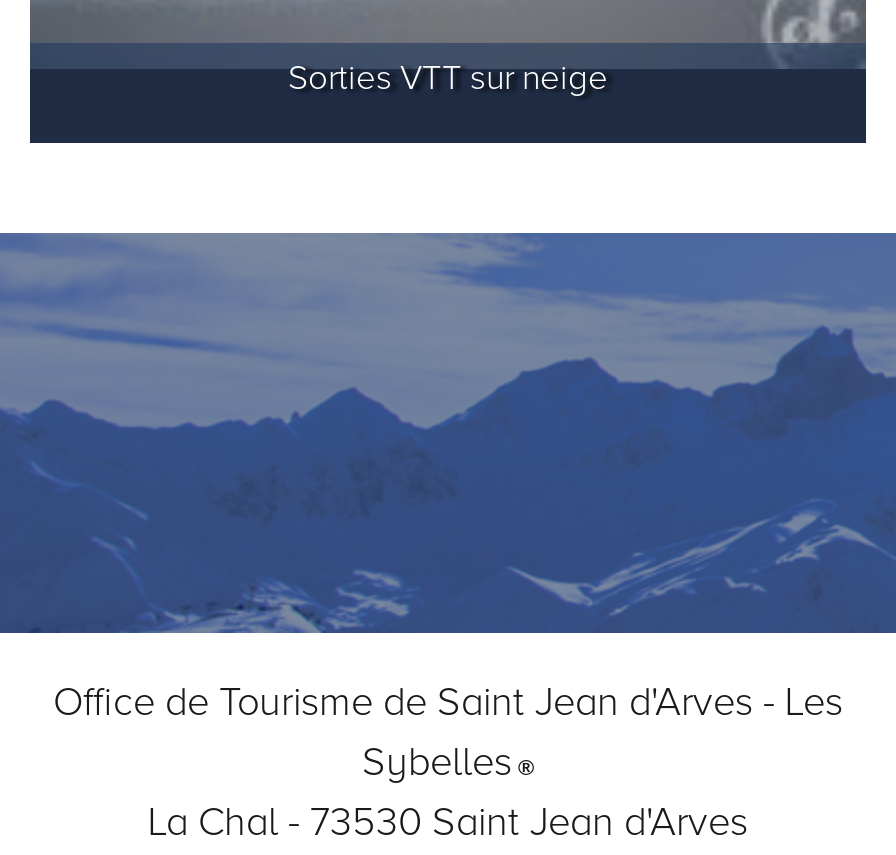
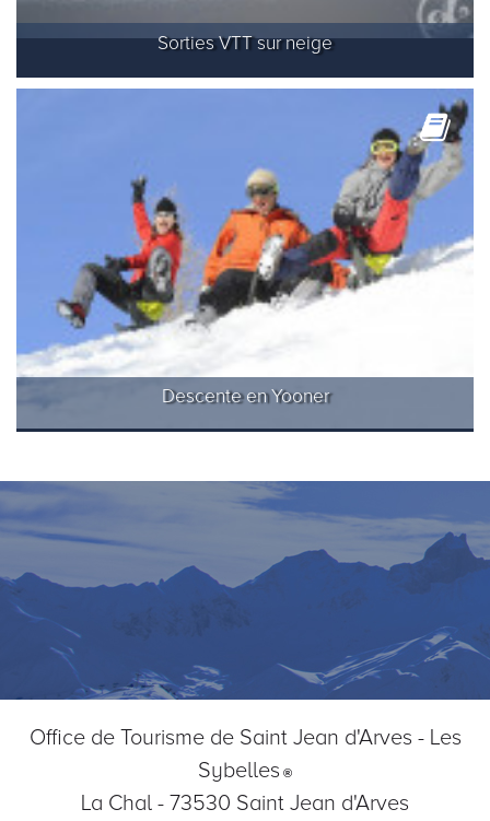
+ [image]
+ Descente en Yooner
